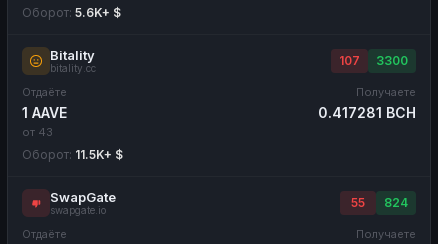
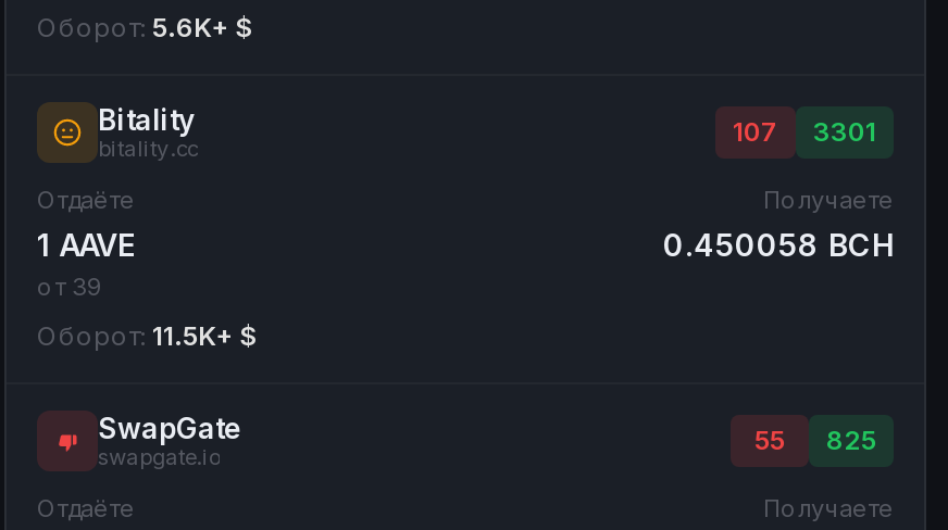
- 107 3300
+ 107 3301

- 0.417281 BCH
+ 0.450058 BCH

- от 43
+ от 39

- 55 824
+ 55 825
